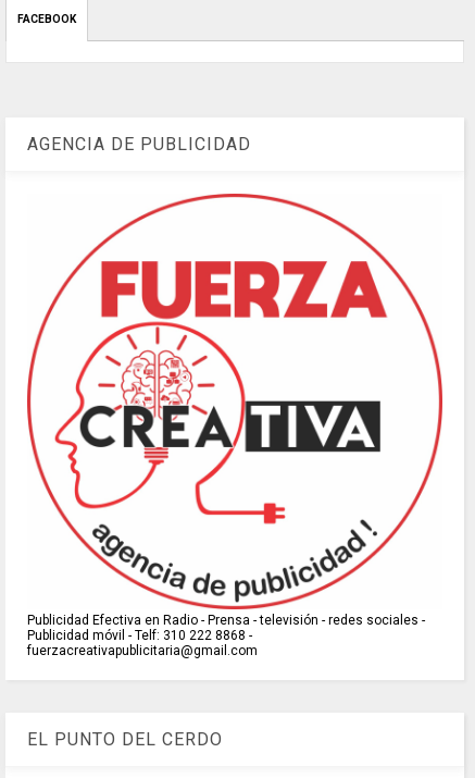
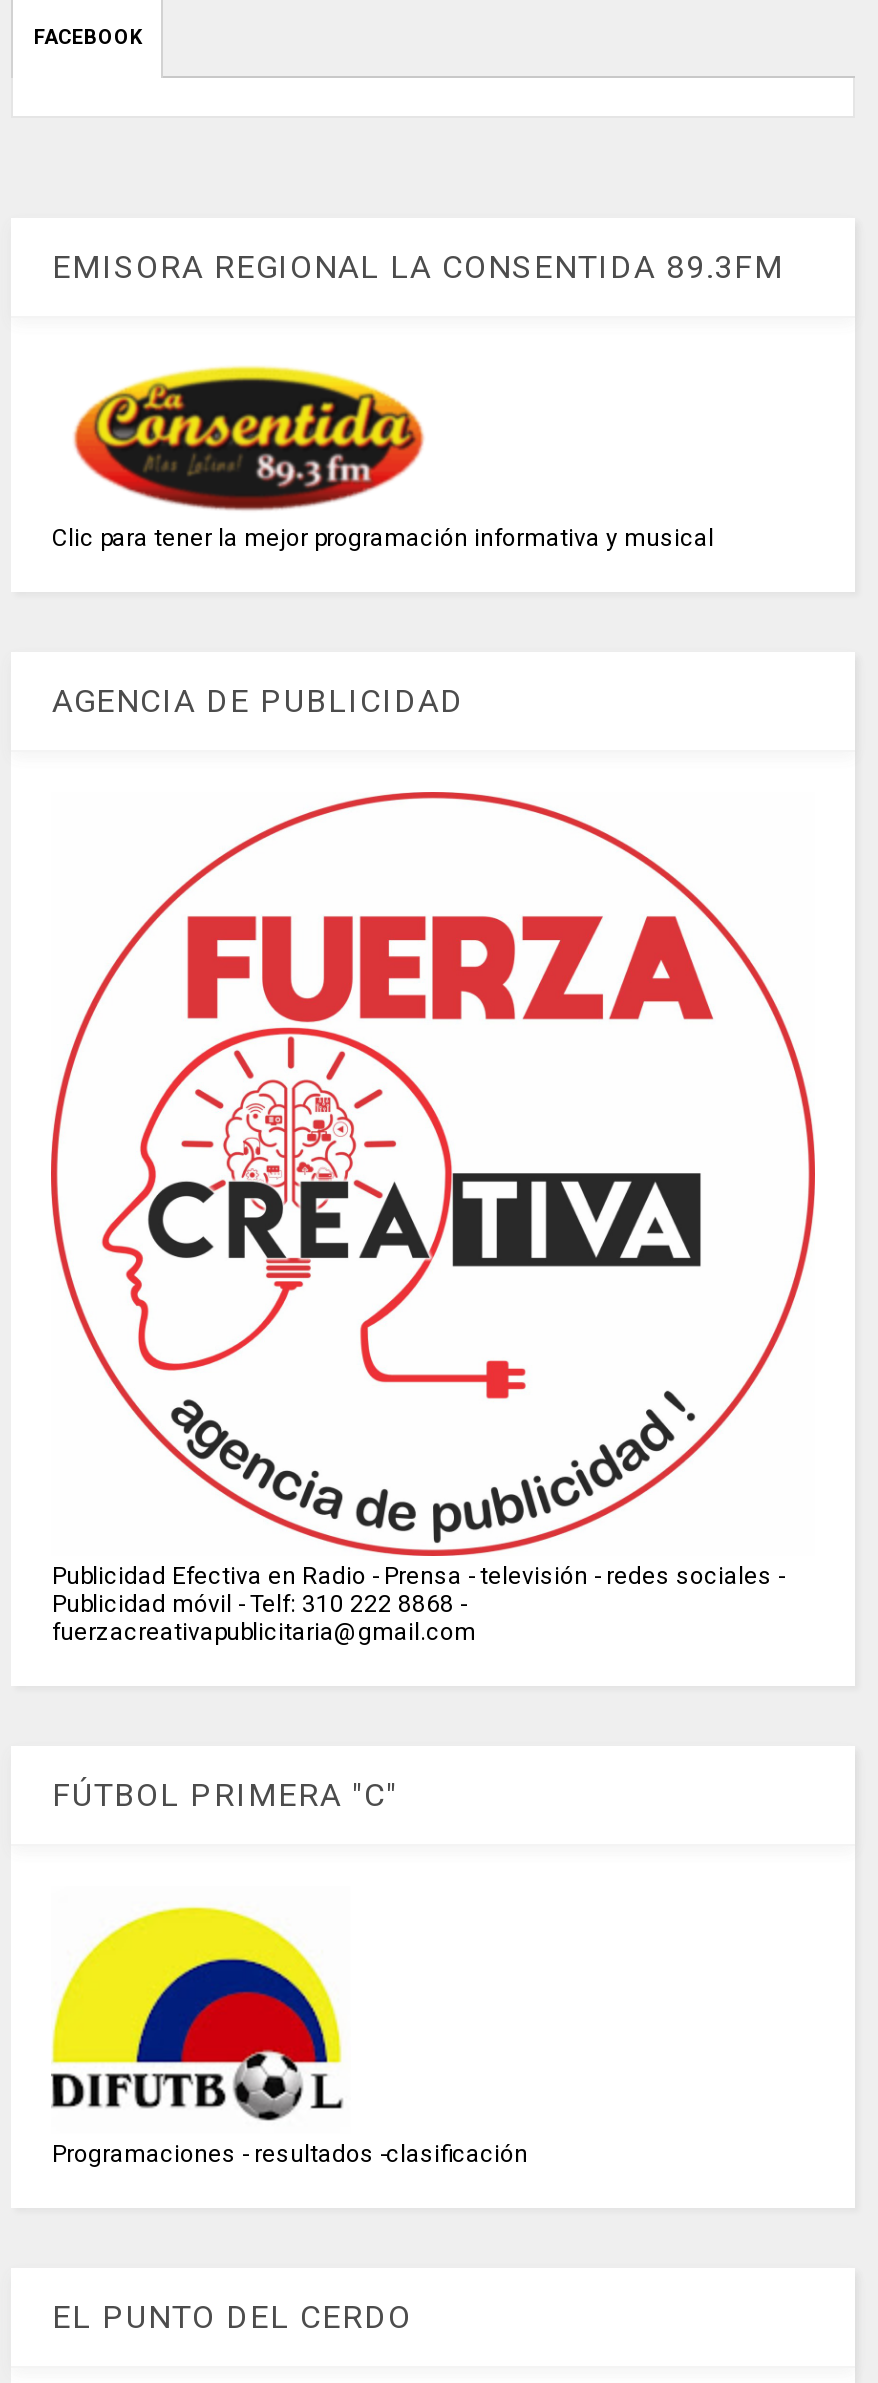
+ EMISORA REGIONAL LA CONSENTIDA 89.3FM

+ [image]
+ Clic para tener la mejor programación informativa y musical

+ [image]
+ Programaciones - resultados -clasificación

+ FÚTBOL PRIMERA "C"
